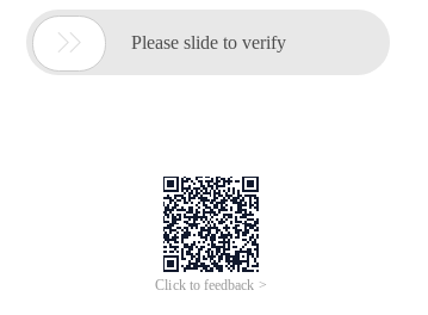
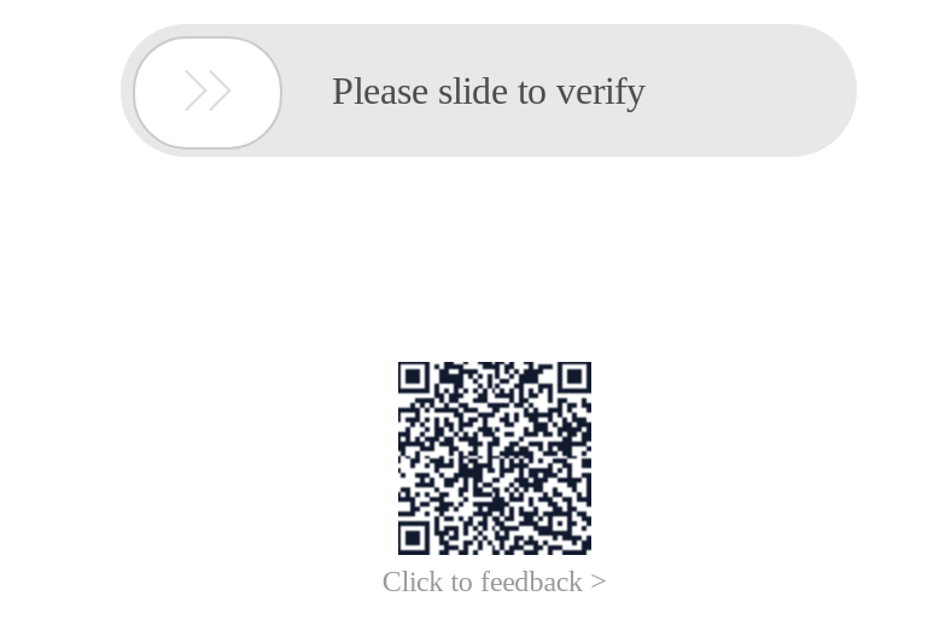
- [image]
+ [image]
